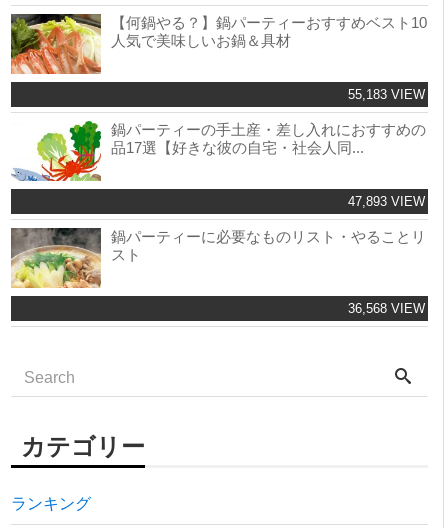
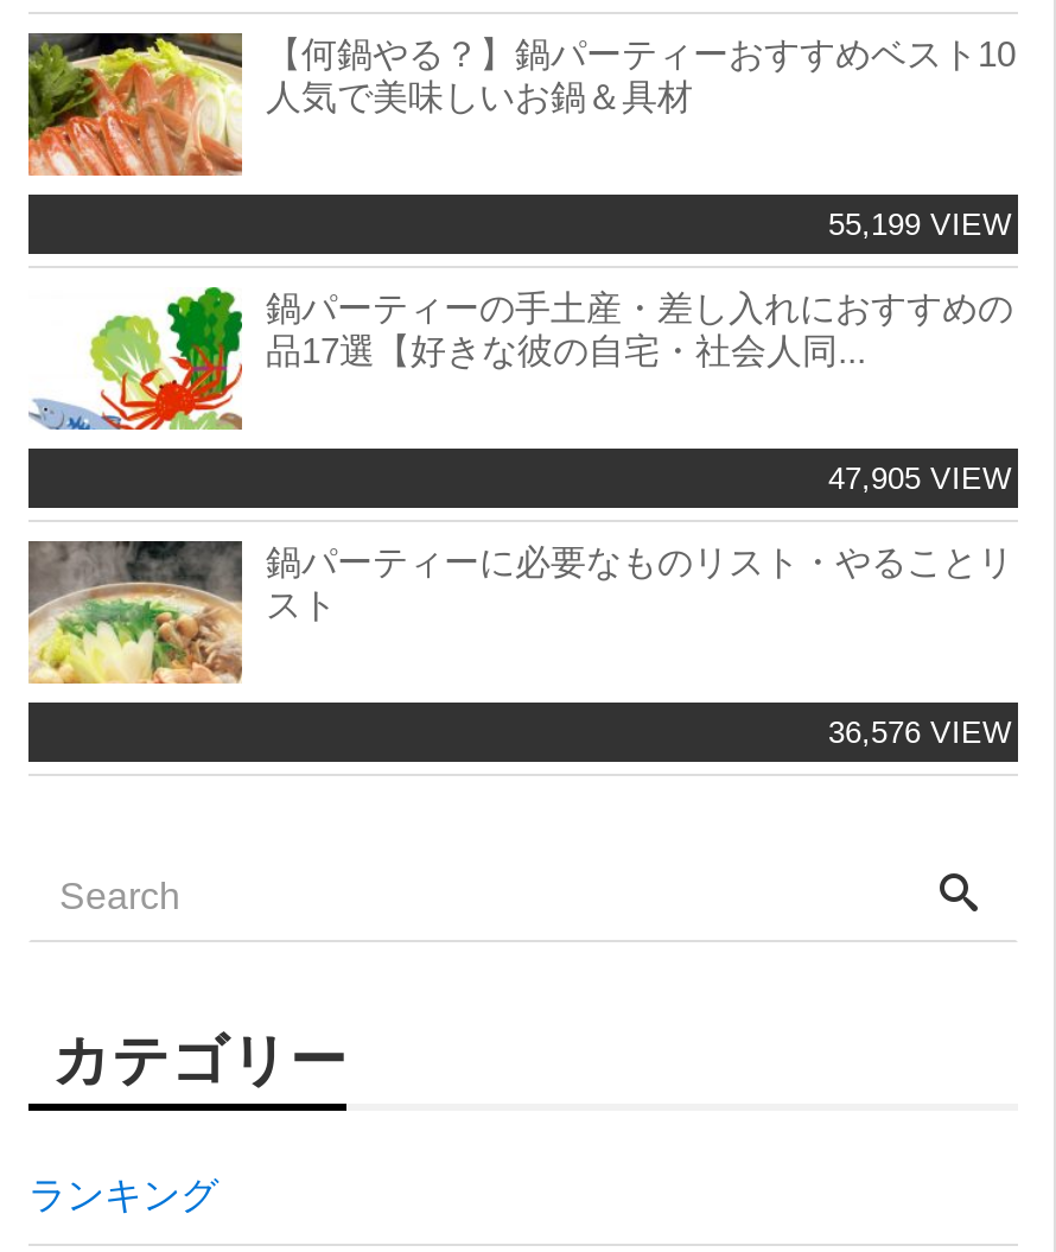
- 55,183 VIEW
+ 55,199 VIEW

- 47,893 VIEW
+ 47,905 VIEW

- 36,568 VIEW
+ 36,576 VIEW
